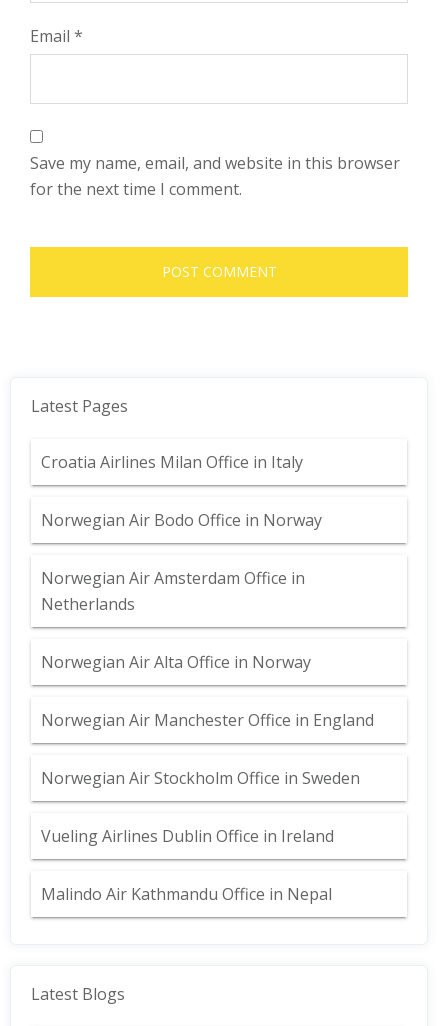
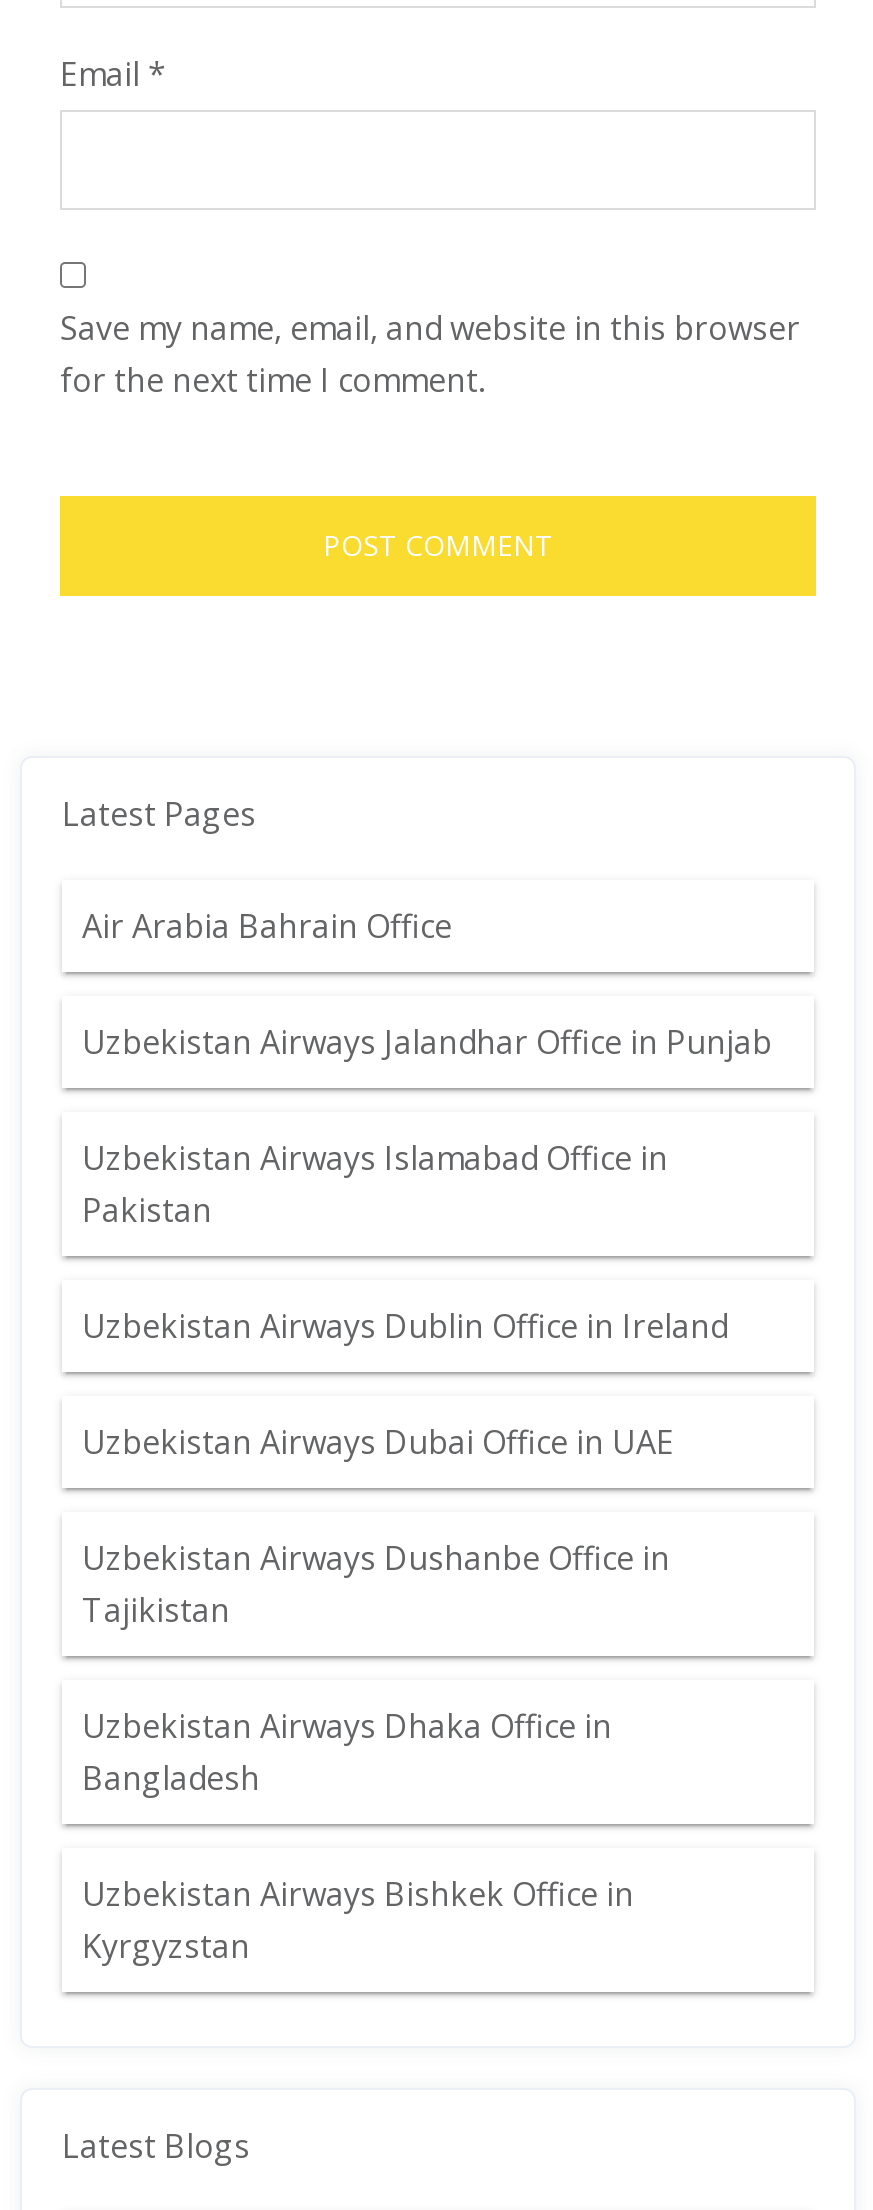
- Croatia Airlines Milan Office in Italy
+ Air Arabia Bahrain Office

- Norwegian Air Bodo Office in Norway
+ Uzbekistan Airways Jalandhar Office in Punjab

- Norwegian Air Amsterdam Office in
- Netherlands
+ Uzbekistan Airways Islamabad Office in
+ Pakistan

- Norwegian Air Alta Office in Norway
+ Uzbekistan Airways Dublin Office in Ireland

- Norwegian Air Manchester Office in England
+ Uzbekistan Airways Dubai Office in UAE

- Norwegian Air Stockholm Office in Sweden
+ Uzbekistan Airways Dushanbe Office in
+ Tajikistan

- Vueling Airlines Dublin Office in Ireland
+ Uzbekistan Airways Dhaka Office in
+ Bangladesh

- Malindo Air Kathmandu Office in Nepal
+ Uzbekistan Airways Bishkek Office in
+ Kyrgyzstan
